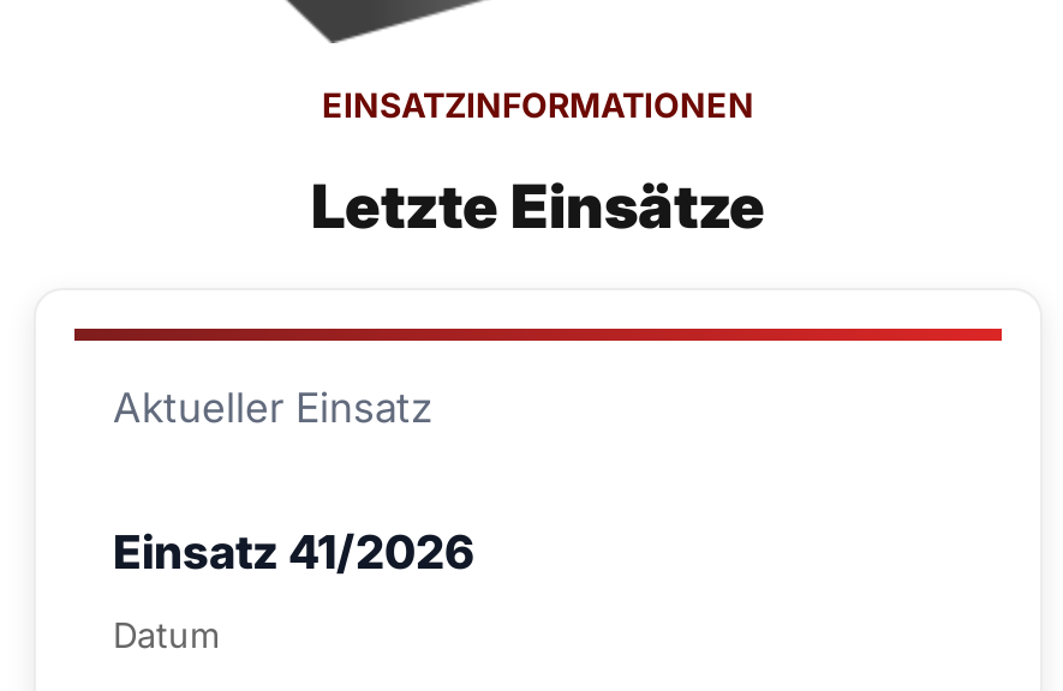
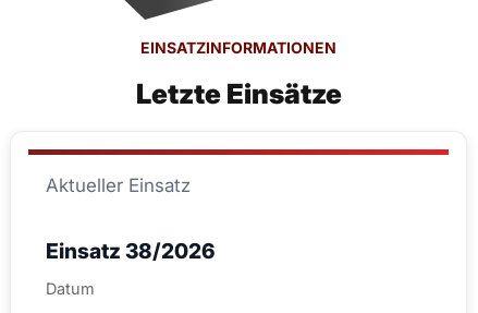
- Einsatz 41/2026
+ Einsatz 38/2026
